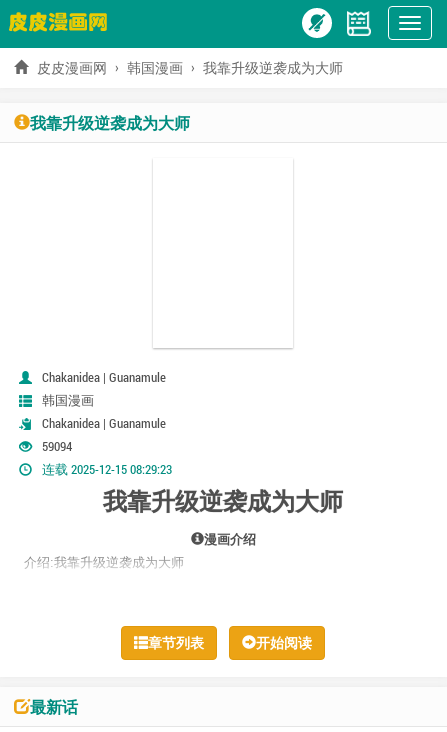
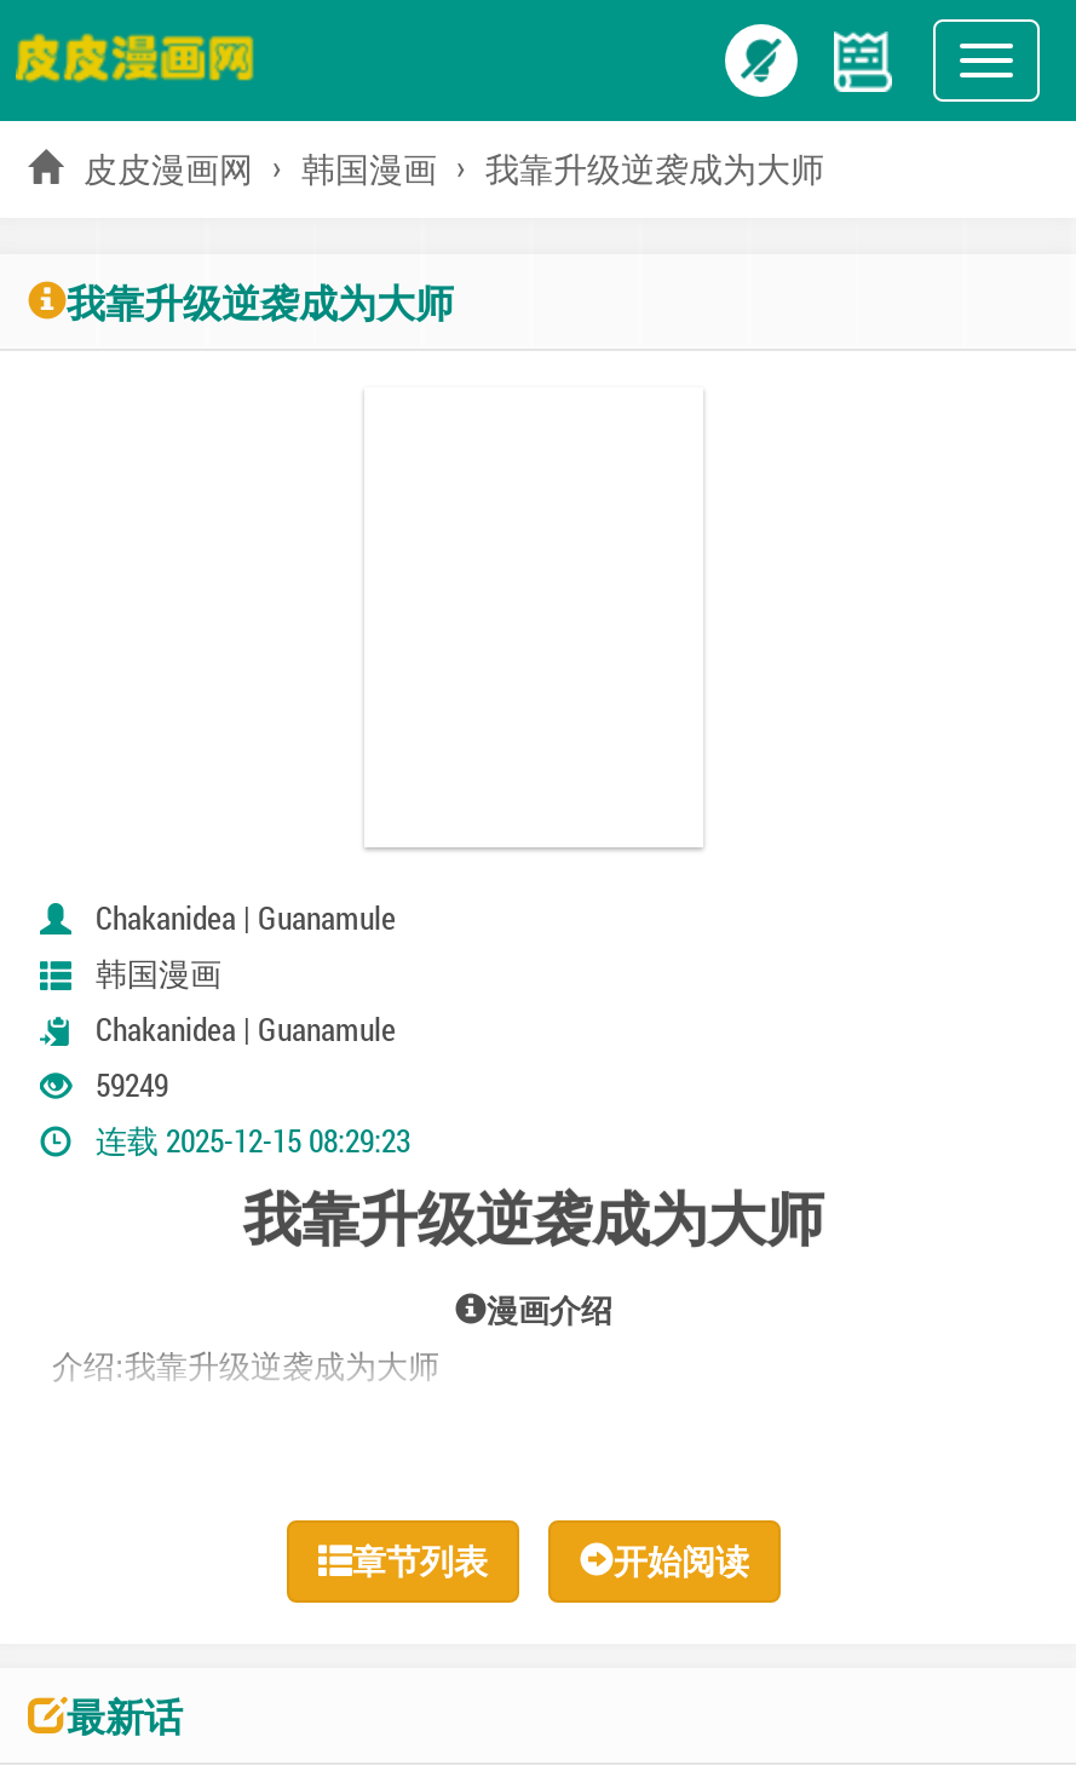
- 59094
+ 59249
